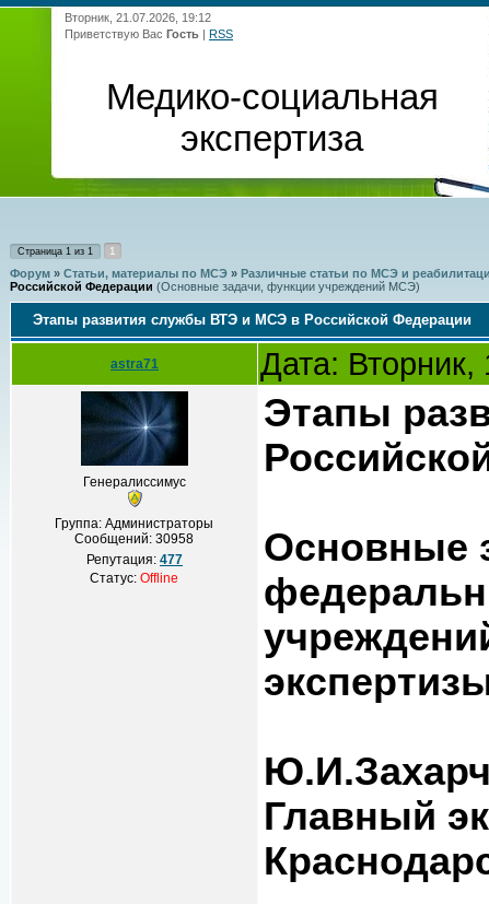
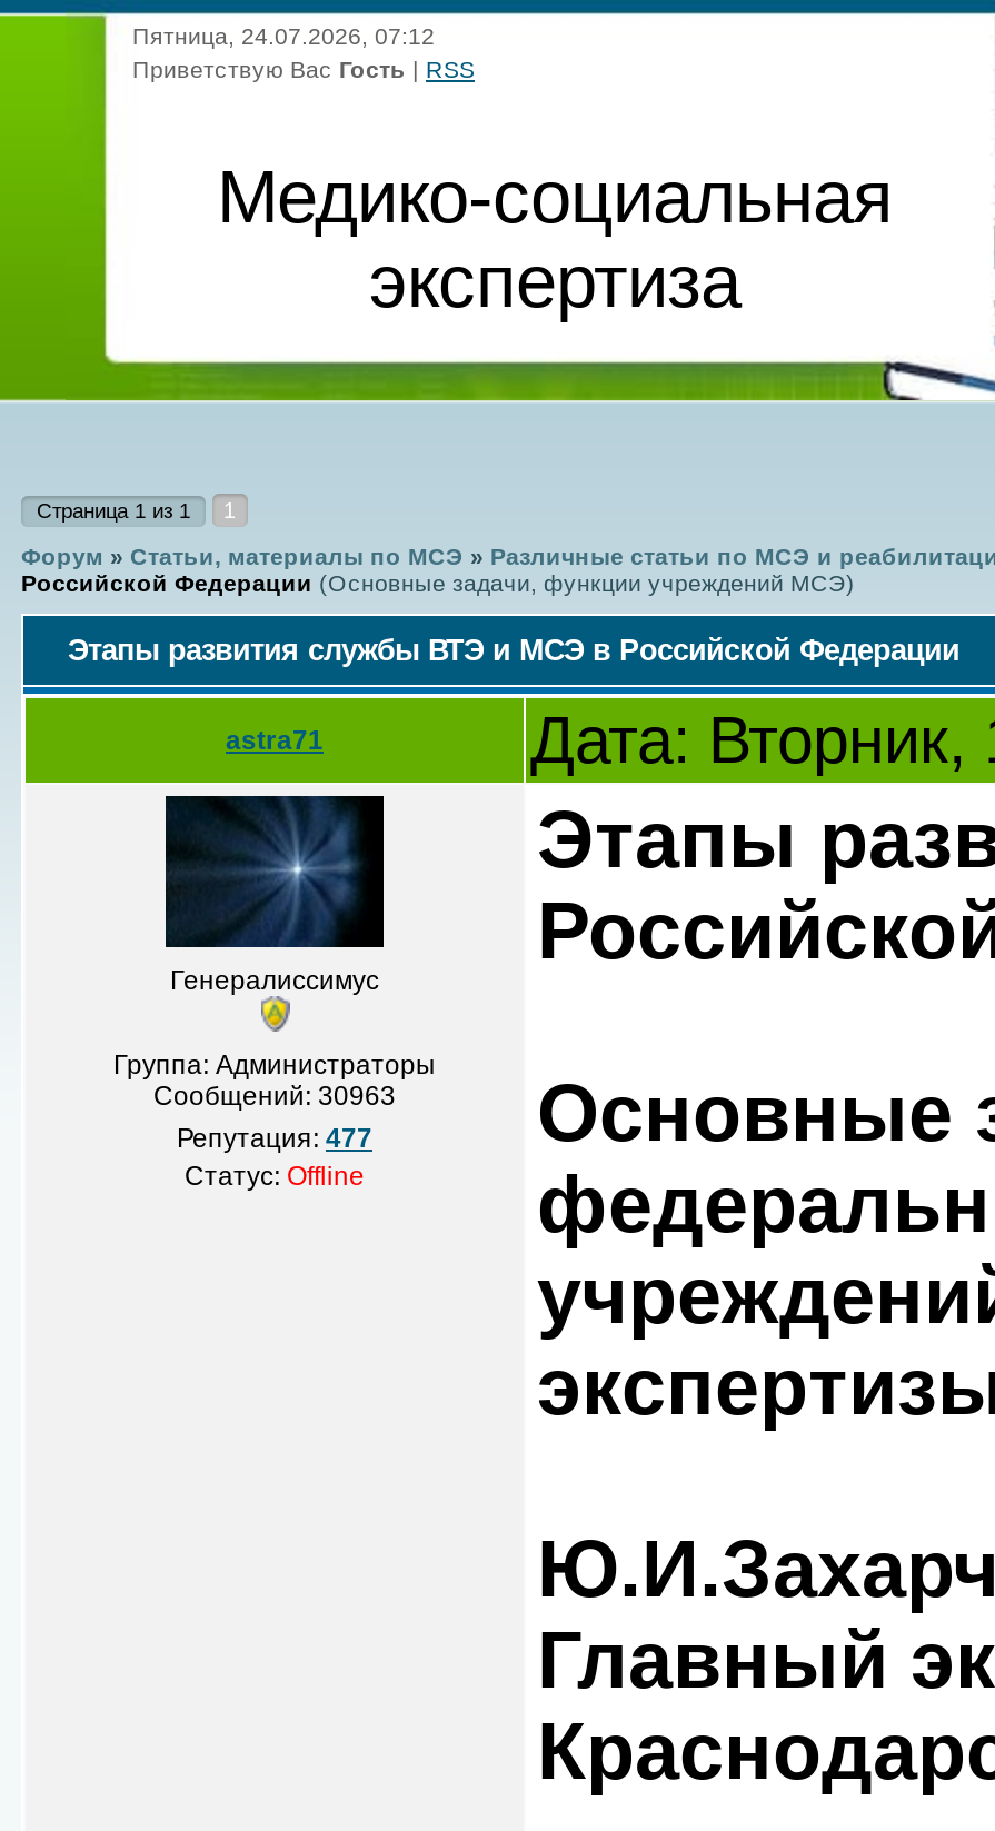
- Вторник, 21.07.2026, 19:12
+ Пятница, 24.07.2026, 07:12

- Сообщений: 30958
+ Сообщений: 30963
